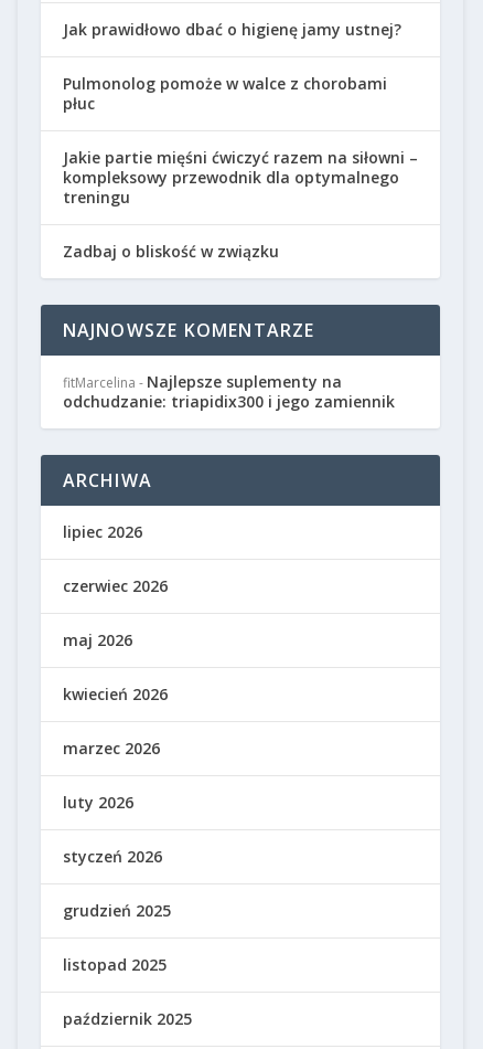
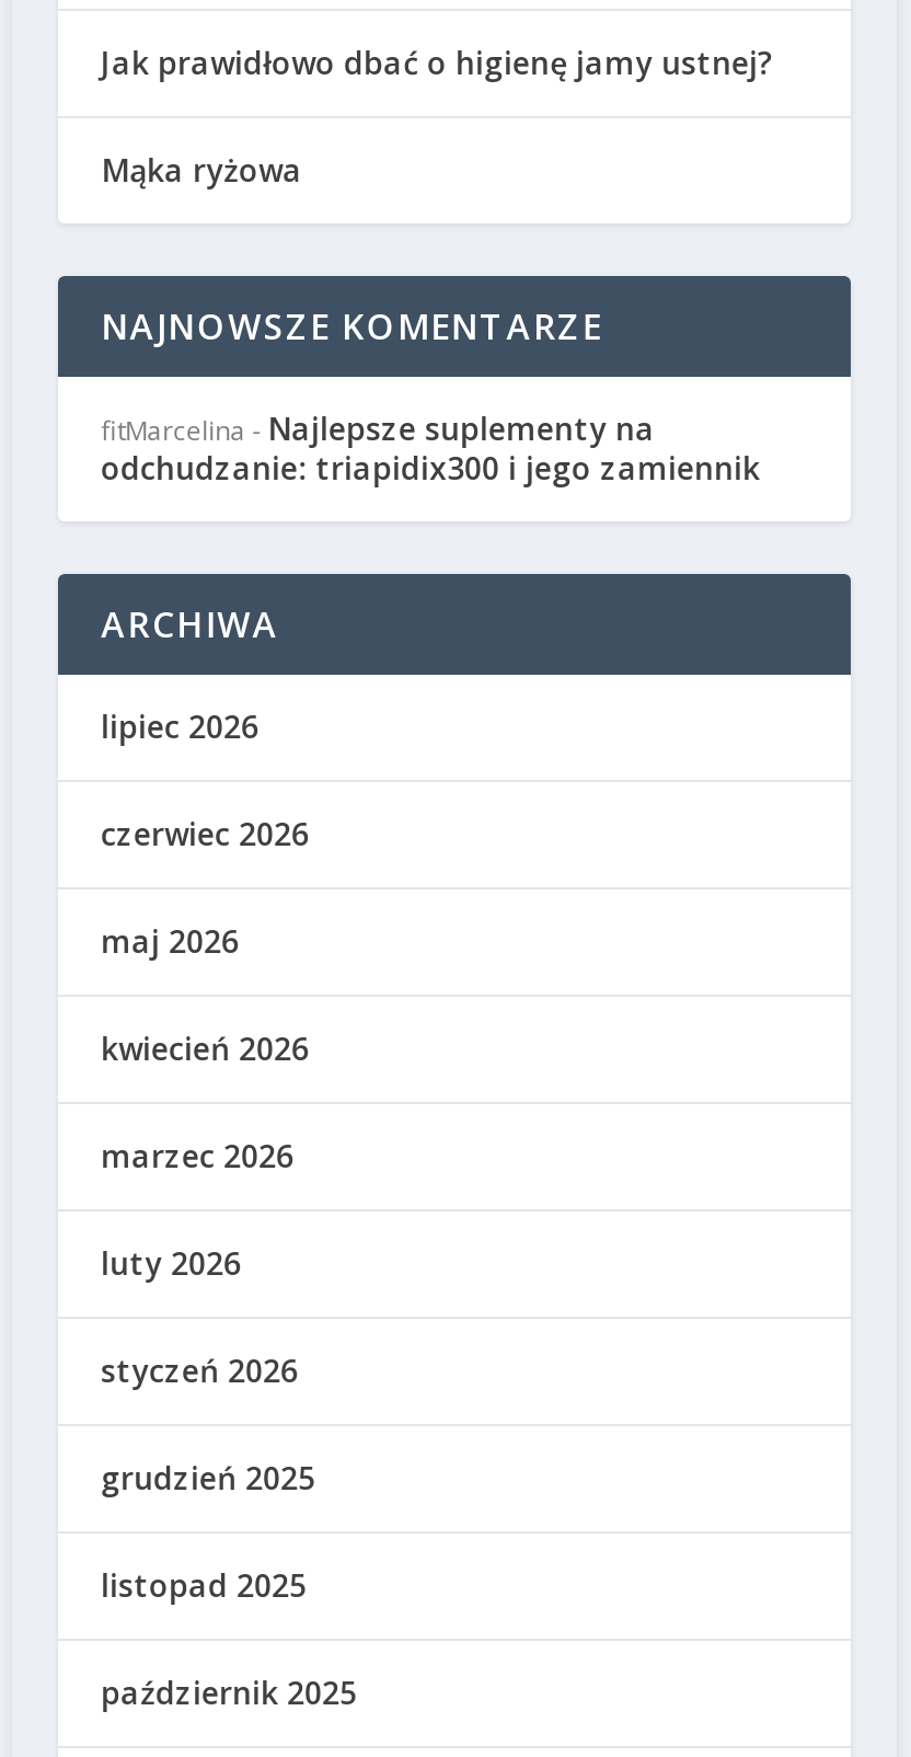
- Pulmonolog pomoże w walce z chorobami
- płuc
- Jakie partie mięśni ćwiczyć razem na siłowni –
- kompleksowy przewodnik dla optymalnego
- treningu
- Zadbaj o bliskość w związku
+ Mąka ryżowa
